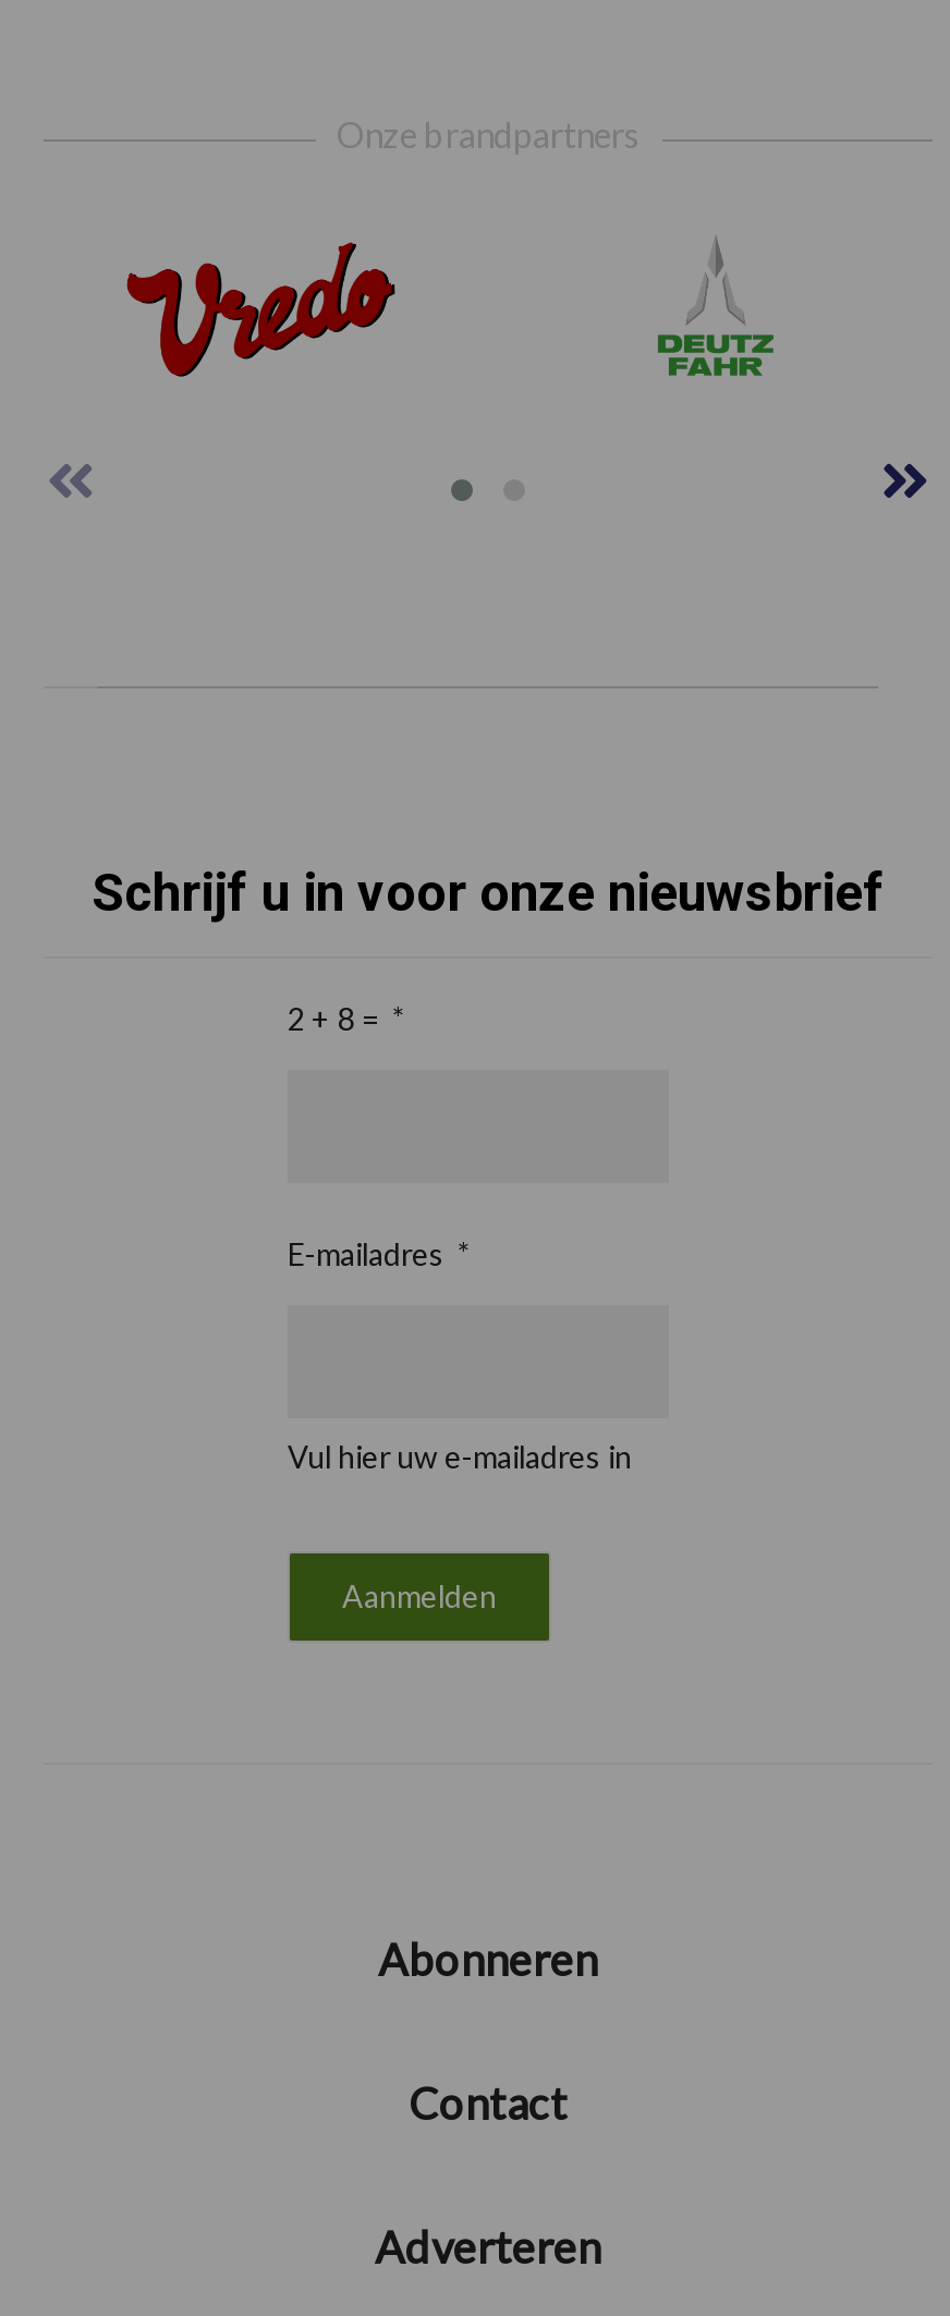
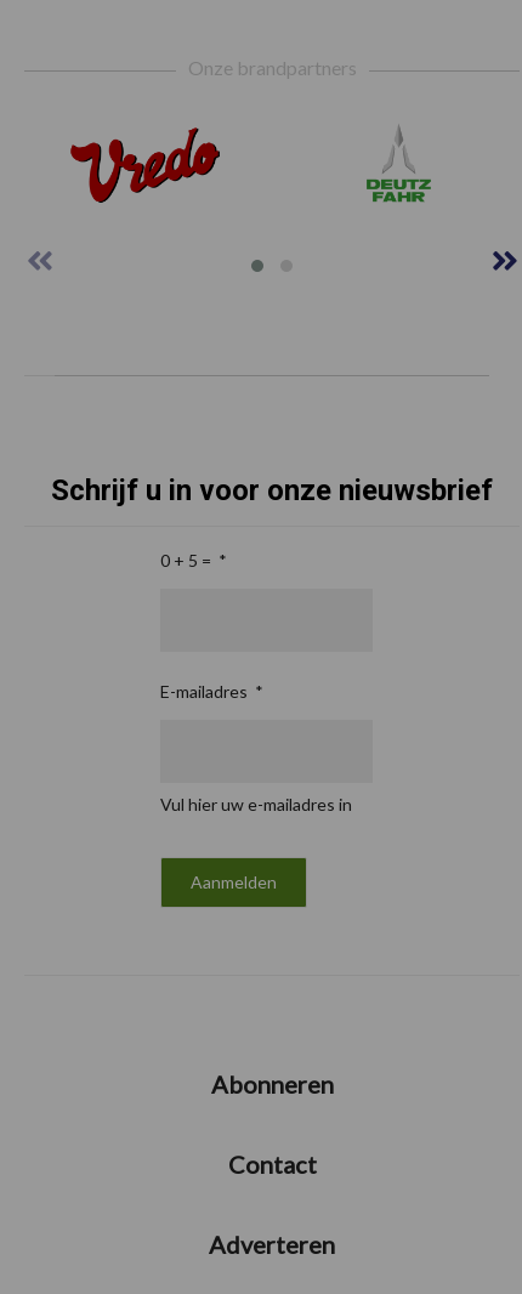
- 2 + 8 = *
+ 0 + 5 = *
